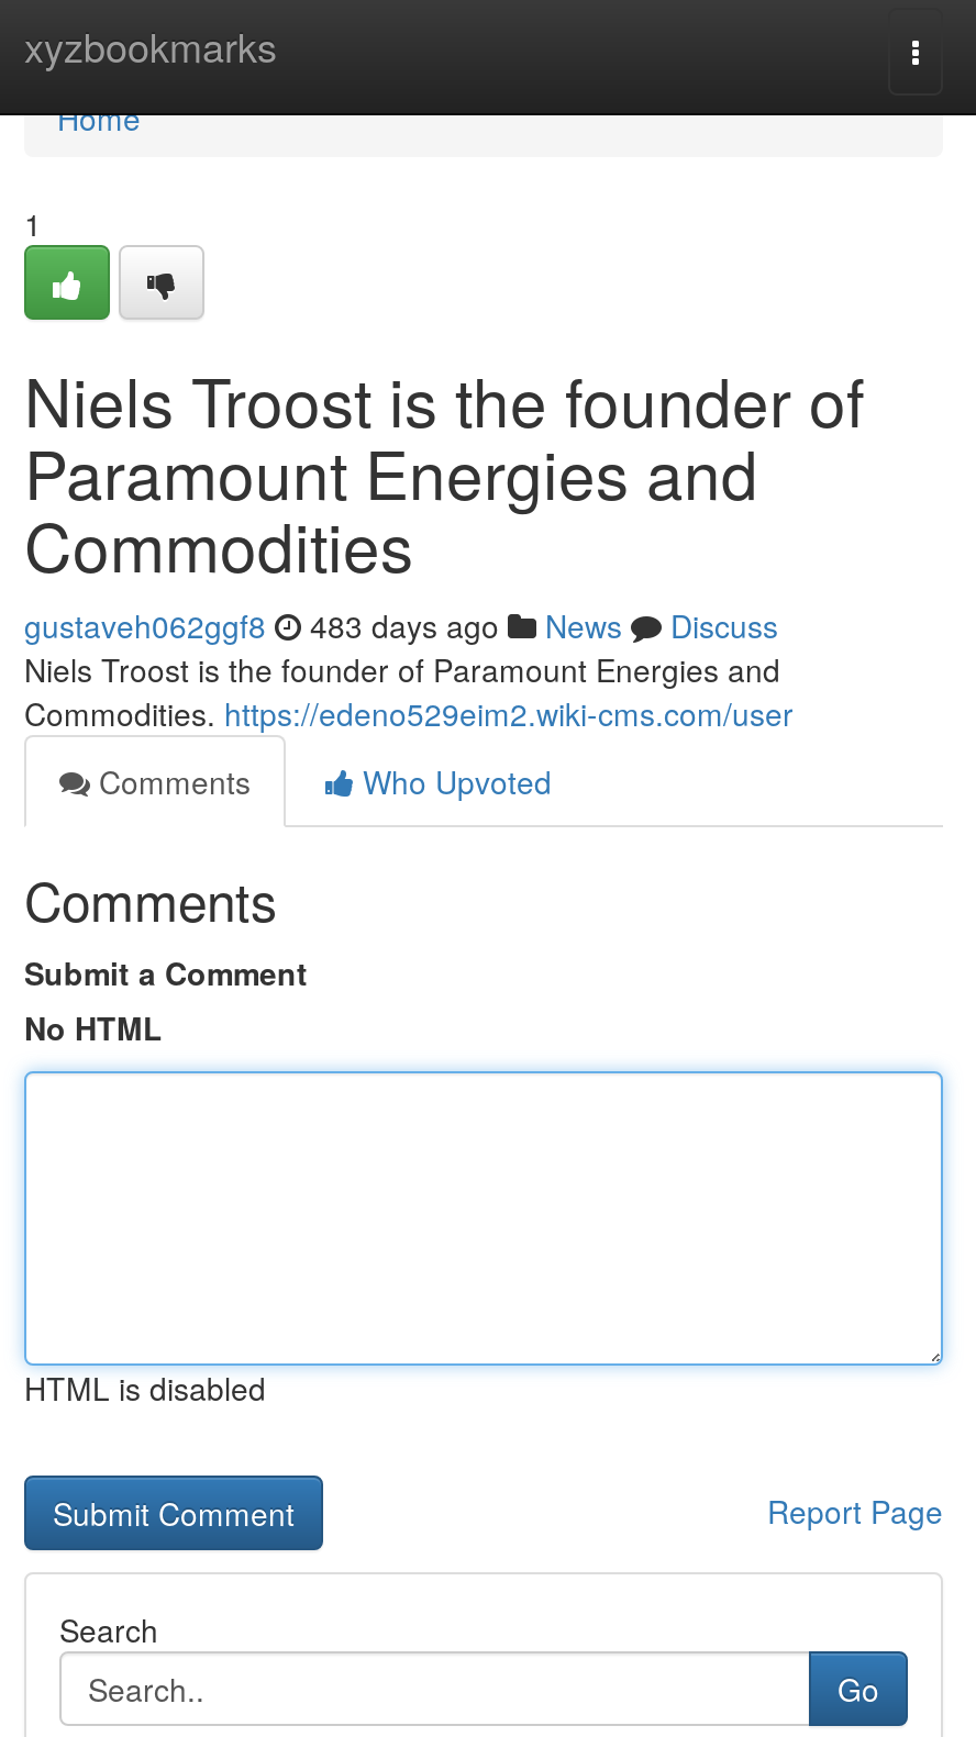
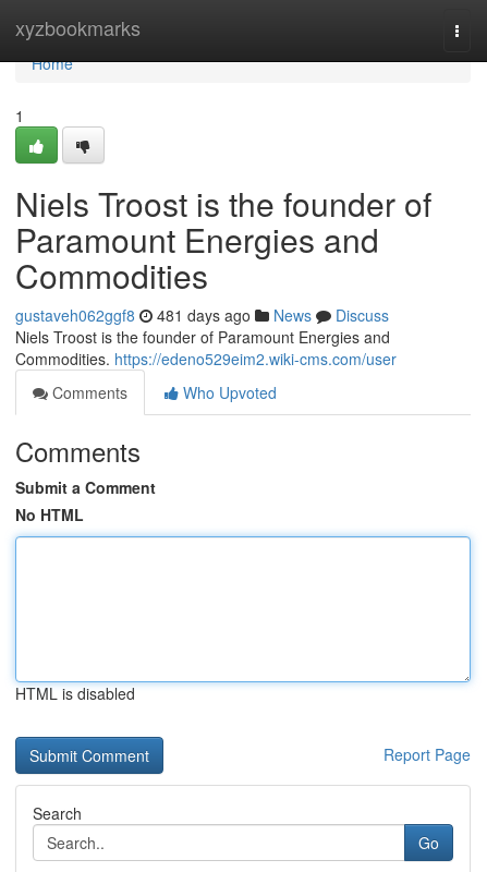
- gustaveh062ggf8 483 days ago News Discuss
+ gustaveh062ggf8 481 days ago News Discuss
